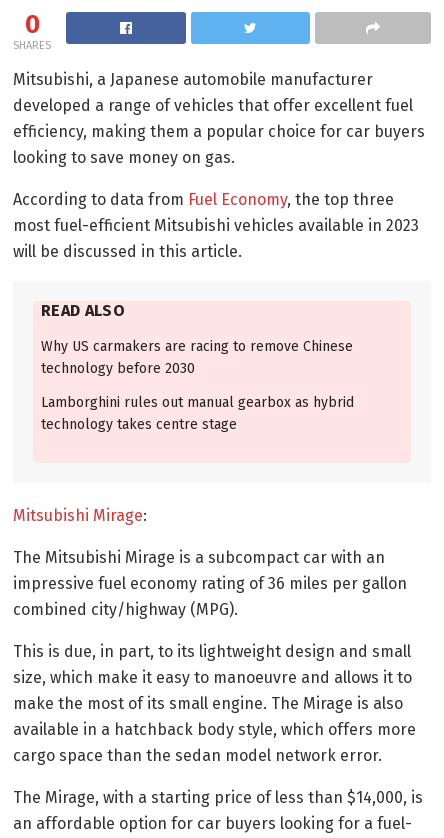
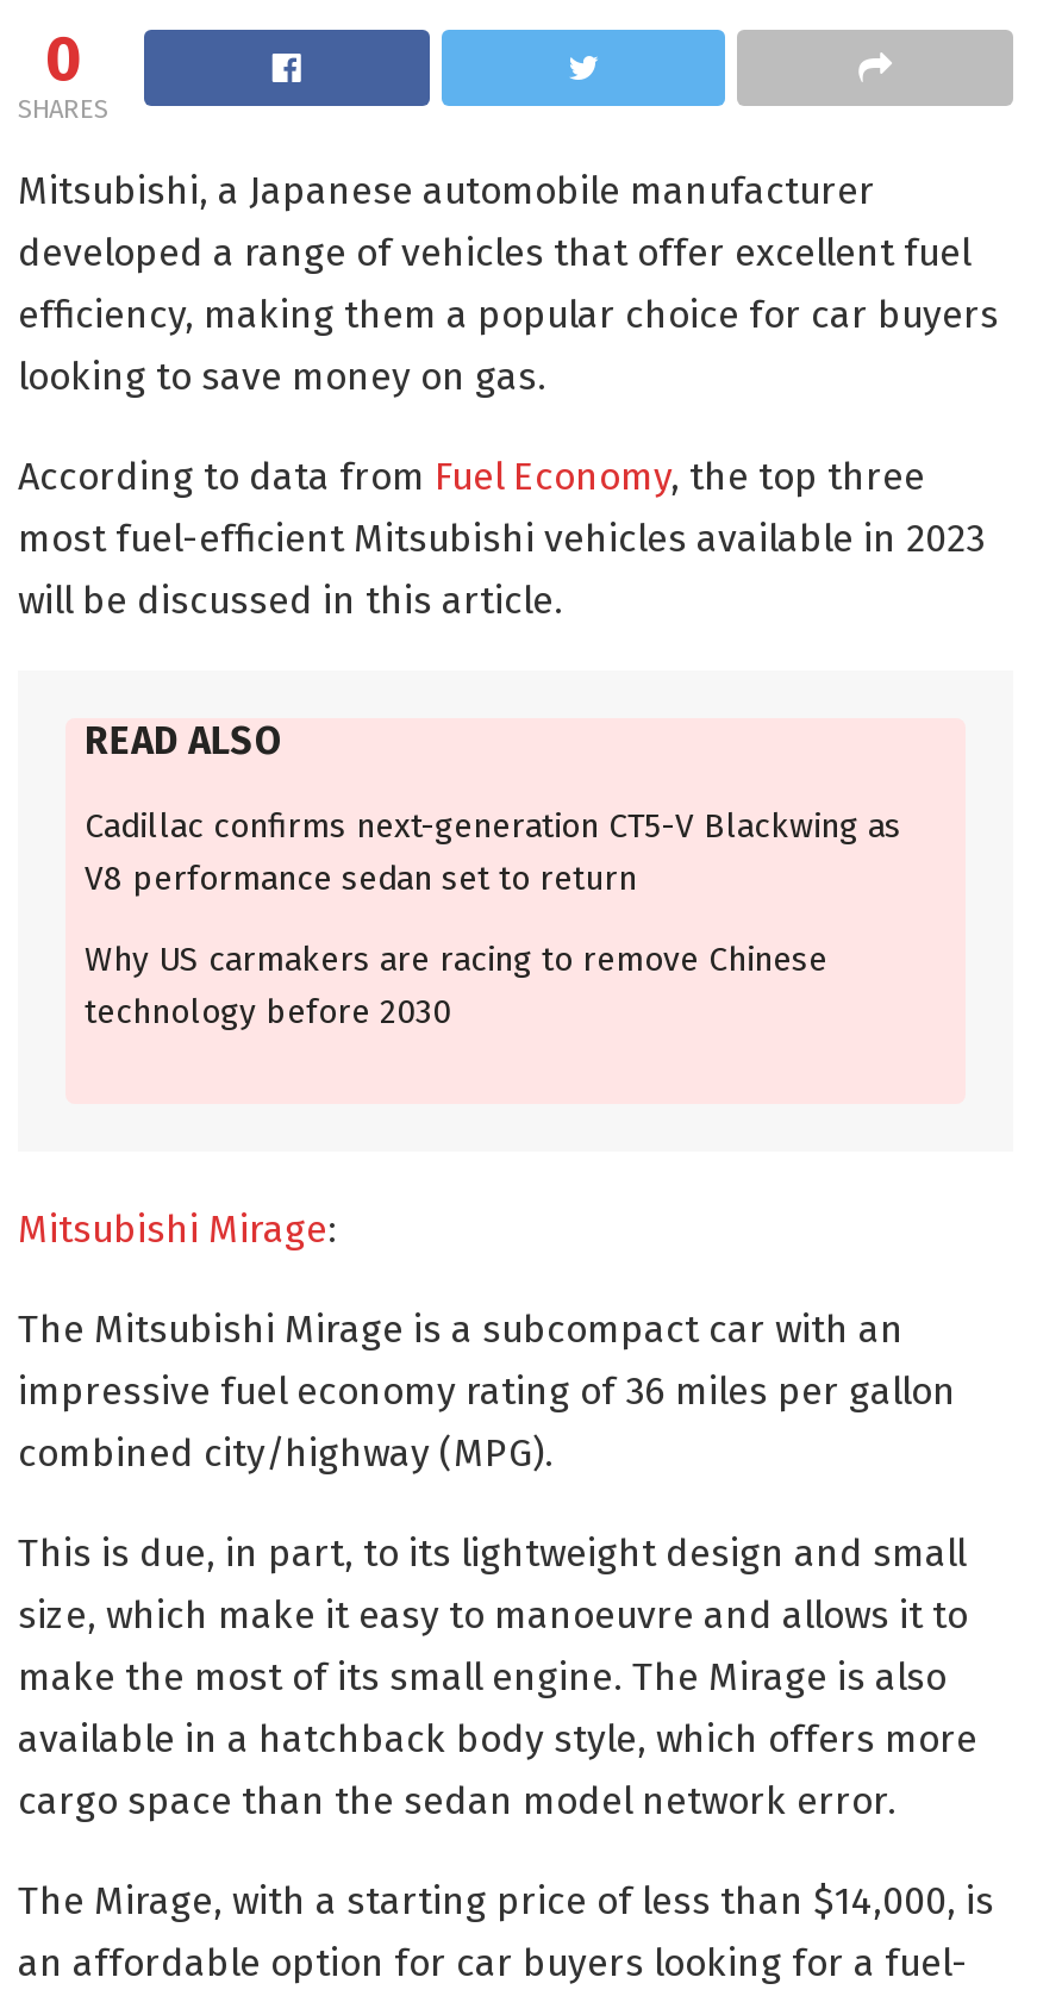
+ Cadillac confirms next-generation CT5-V Blackwing as
+ V8 performance sedan set to return

moved down: Why US carmakers are racing to remove Chinese | technology before 2030

- Lamborghini rules out manual gearbox as hybrid
- technology takes centre stage
